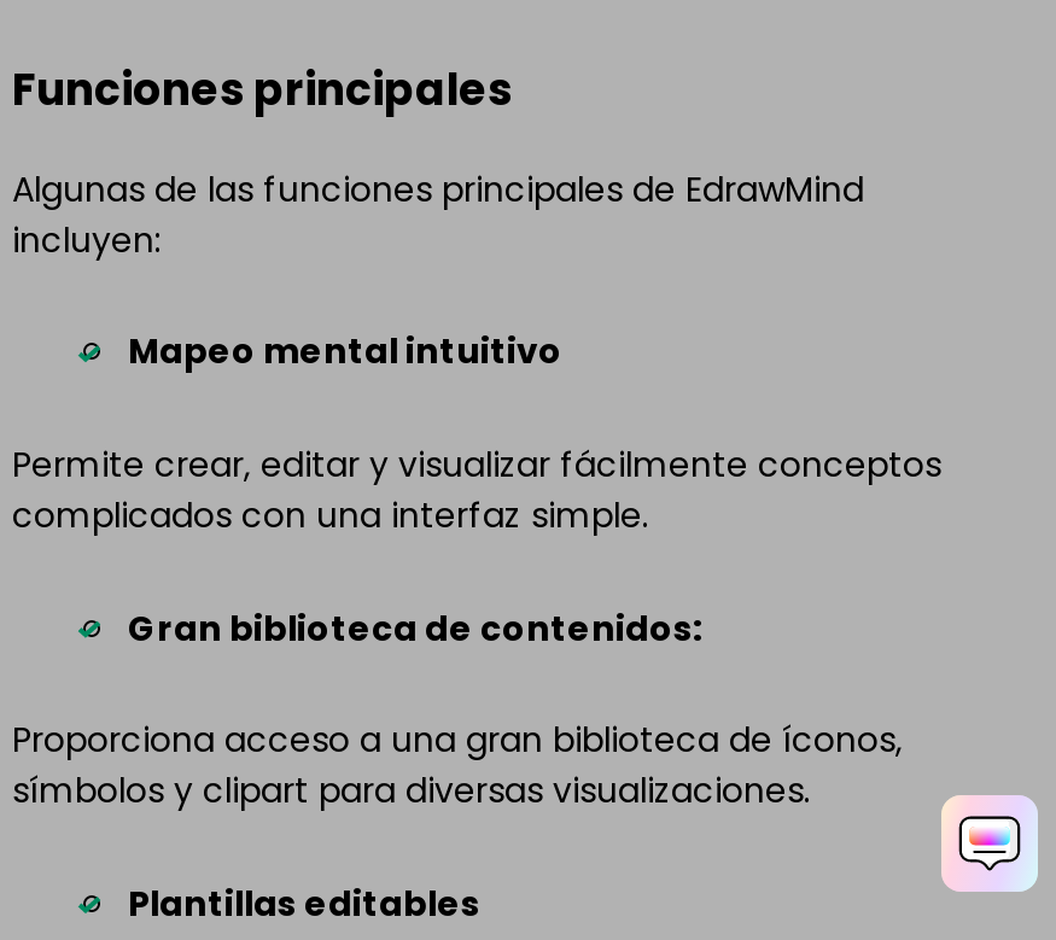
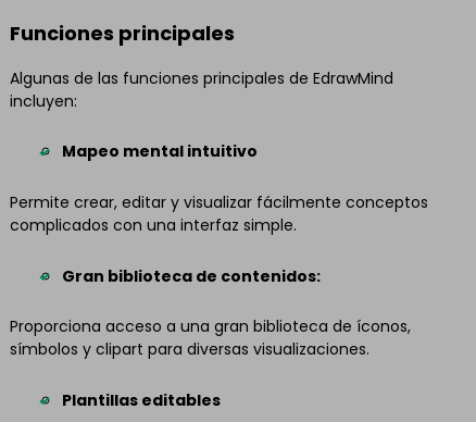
- [image]
